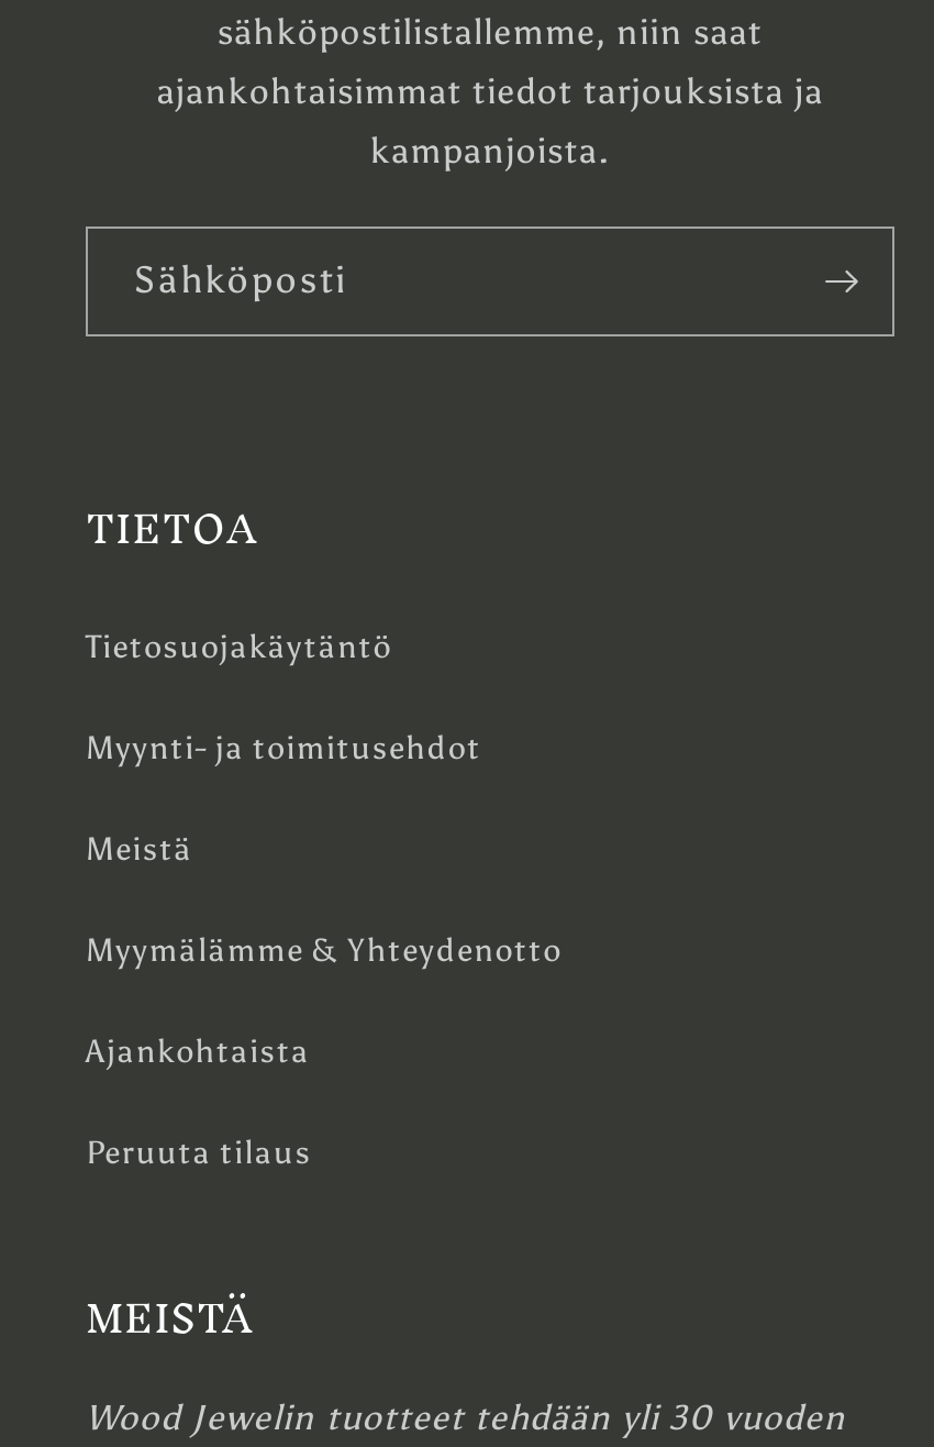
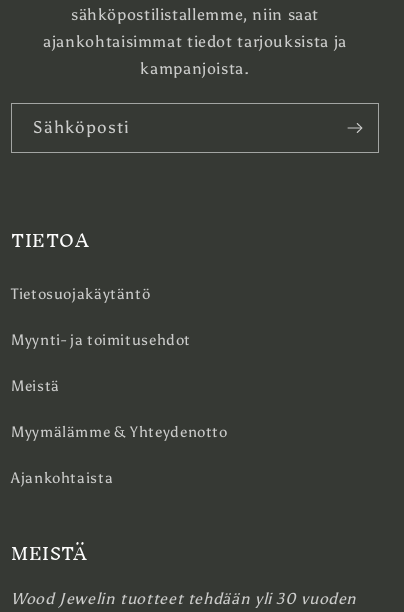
- Peruuta tilaus
